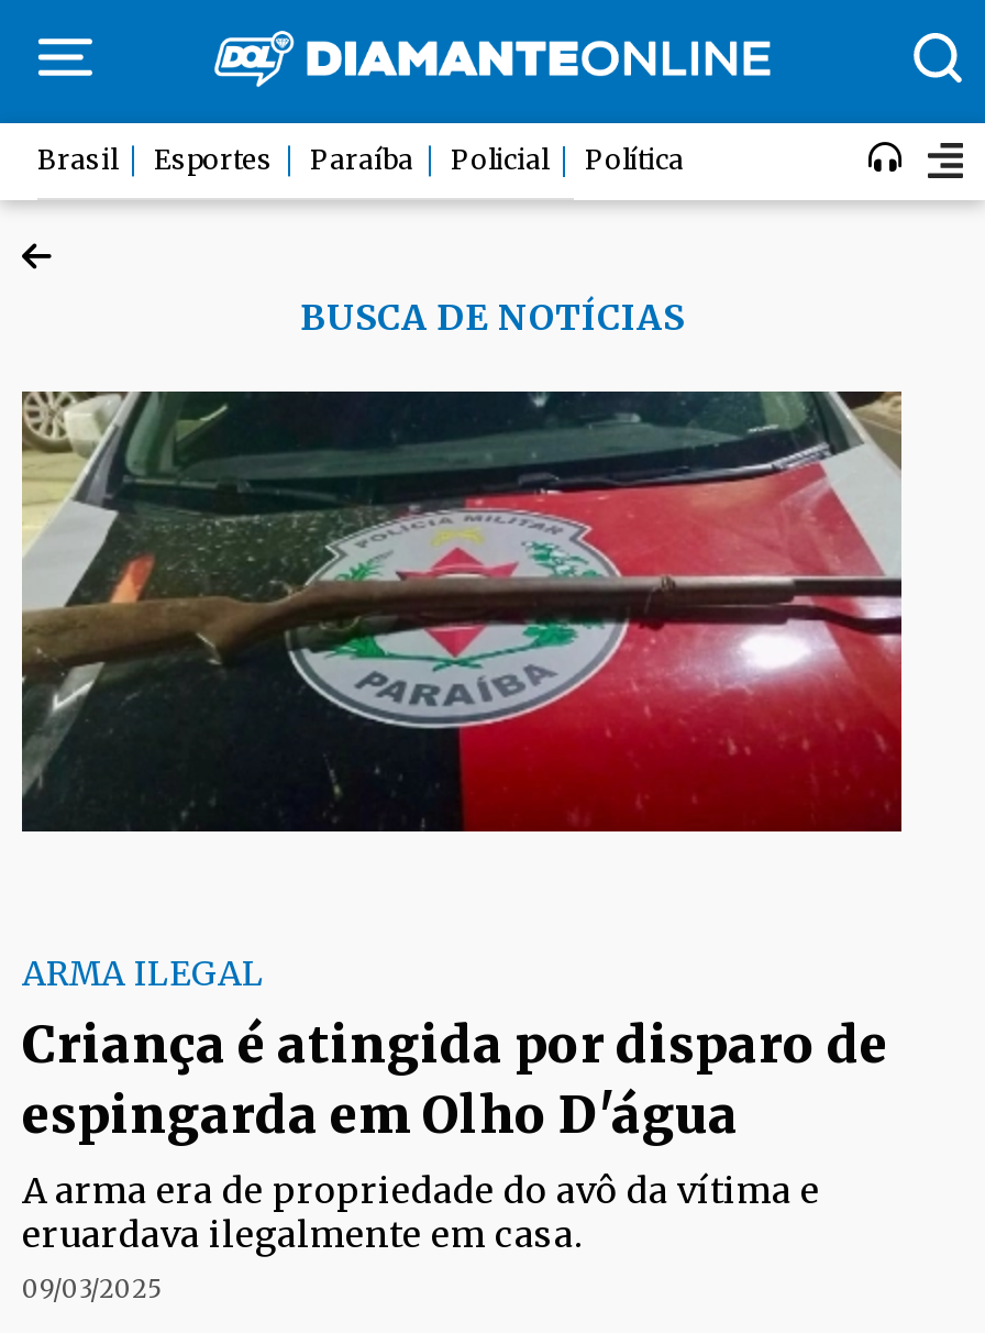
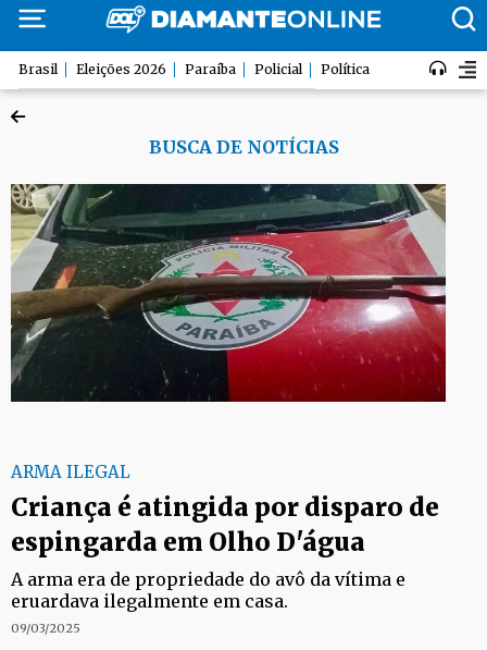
- Esportes
+ Eleições 2026
